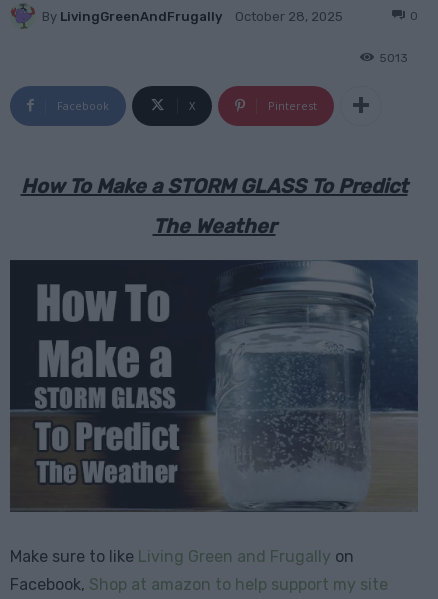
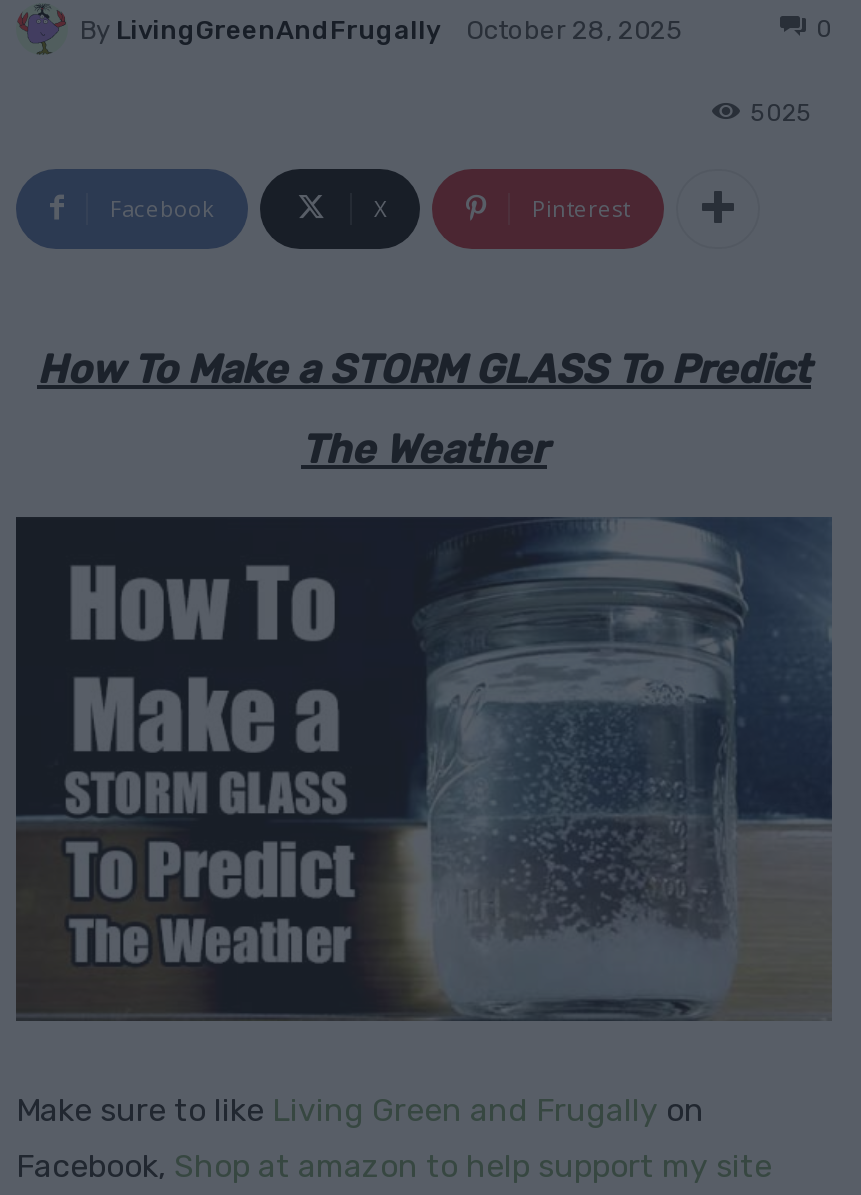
- 5013
+ 5025
